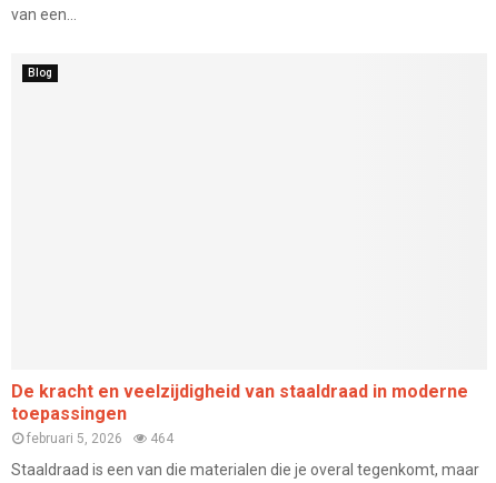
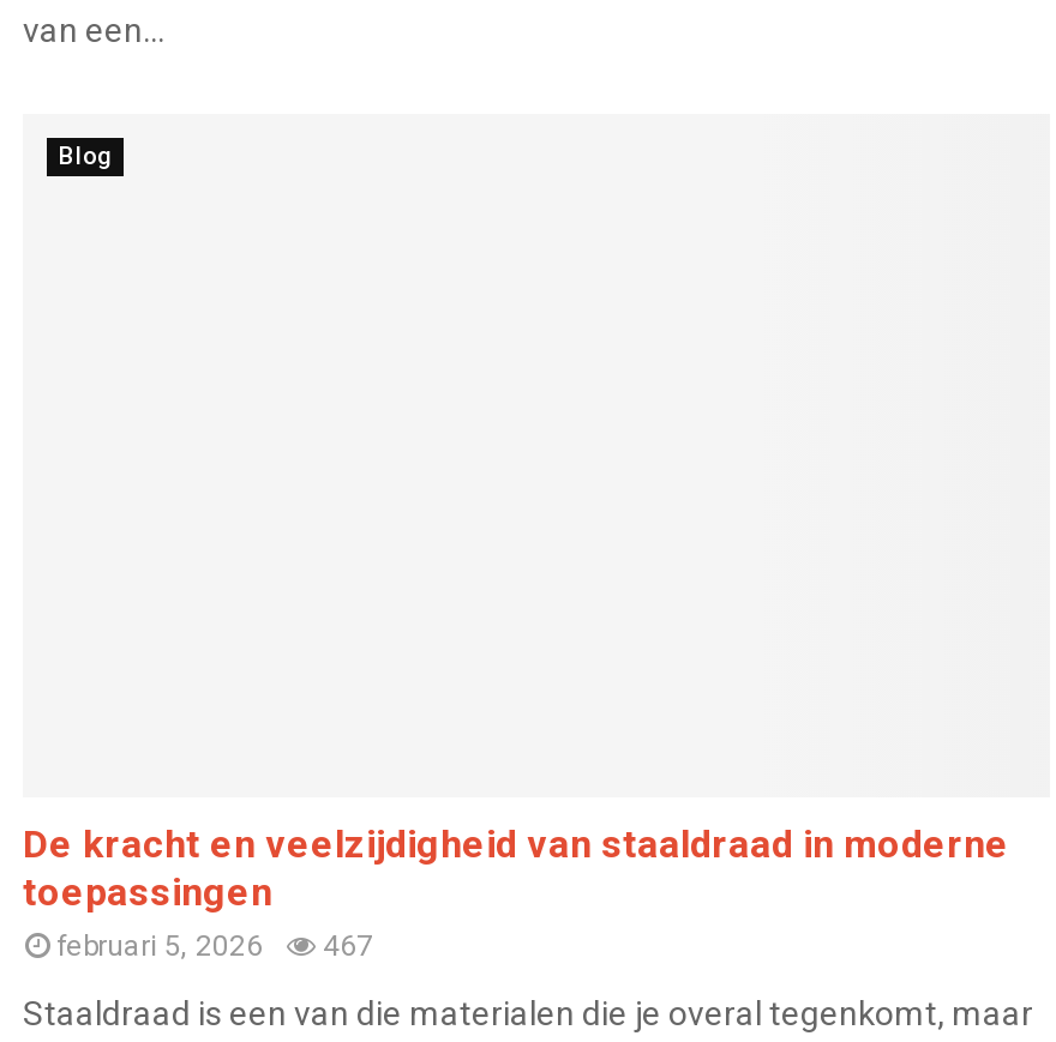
- februari 5, 2026 464
+ februari 5, 2026 467
